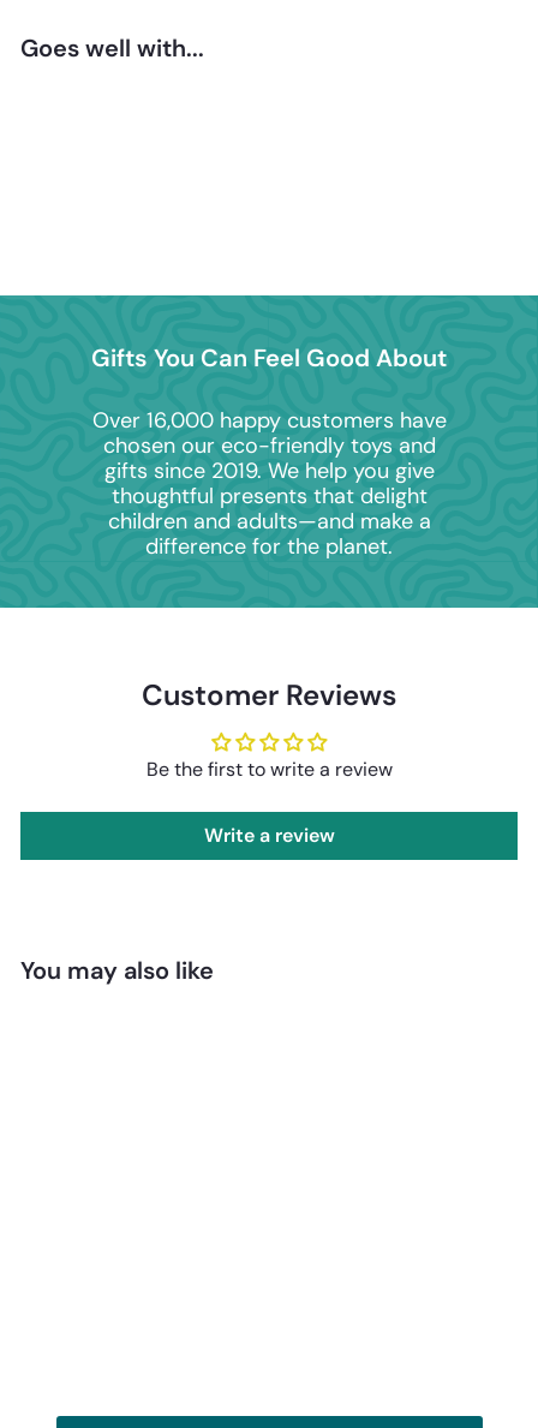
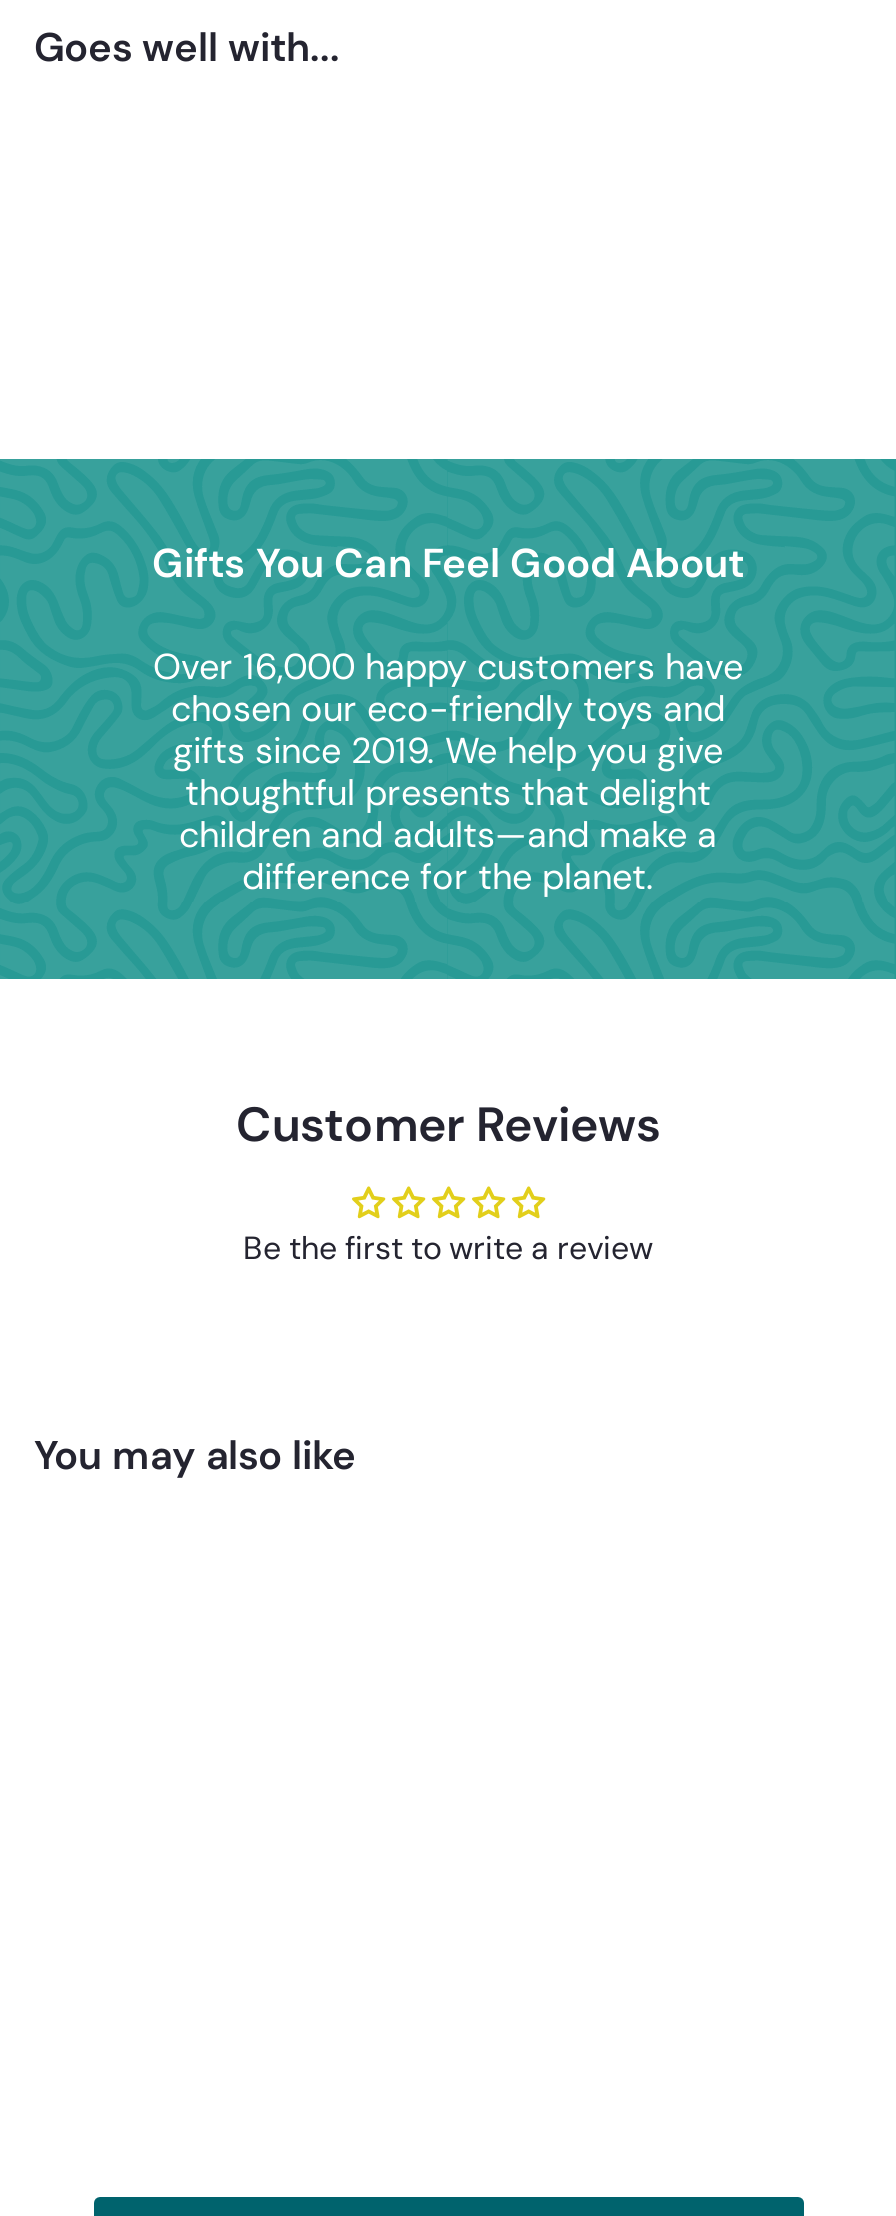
- Write a review
